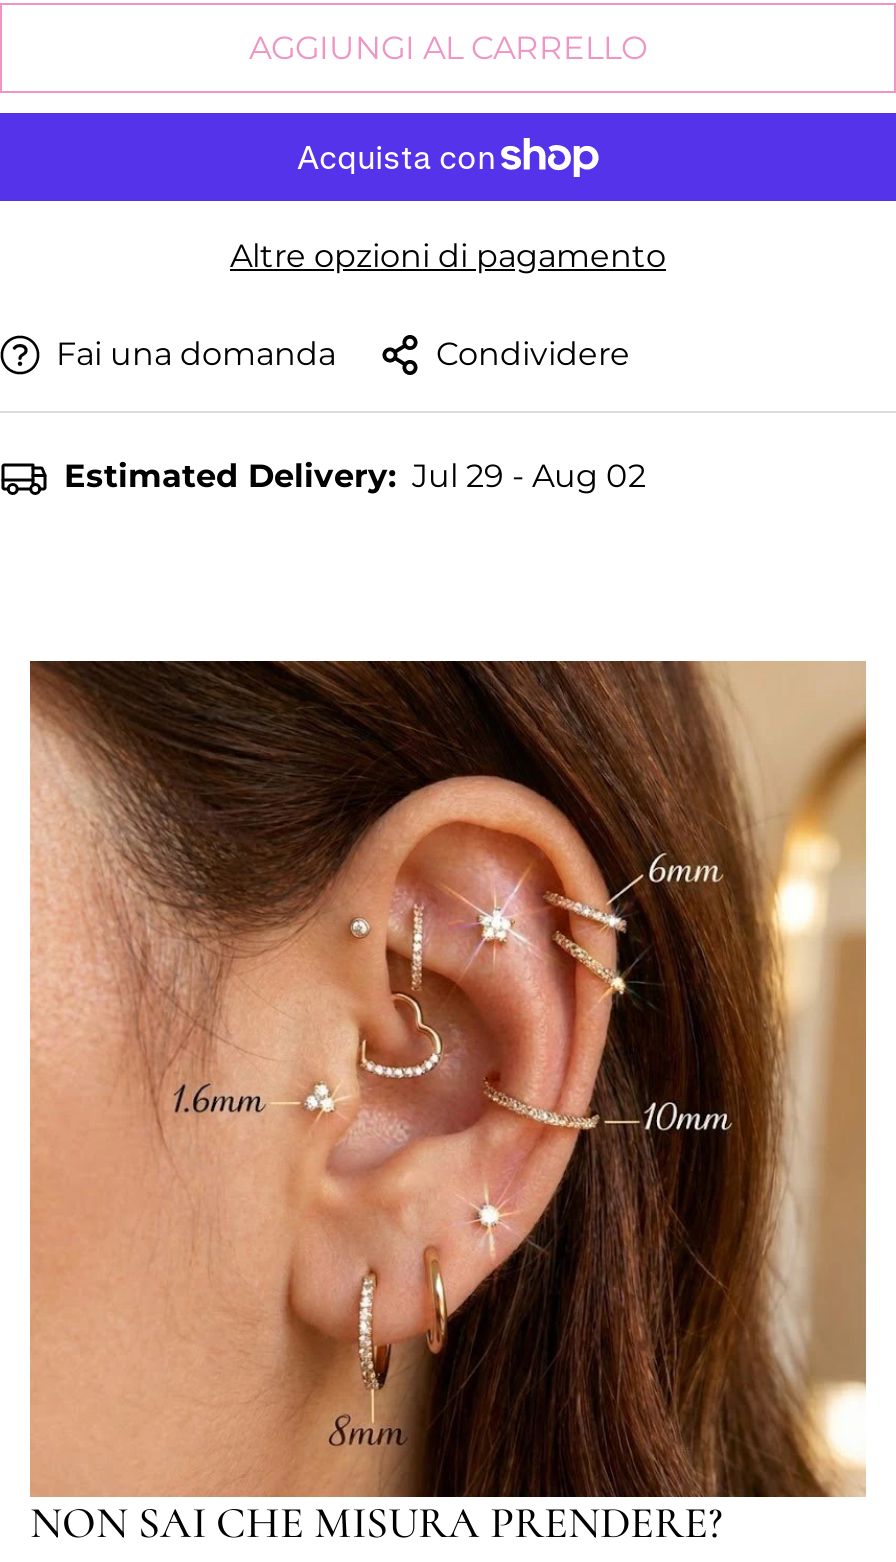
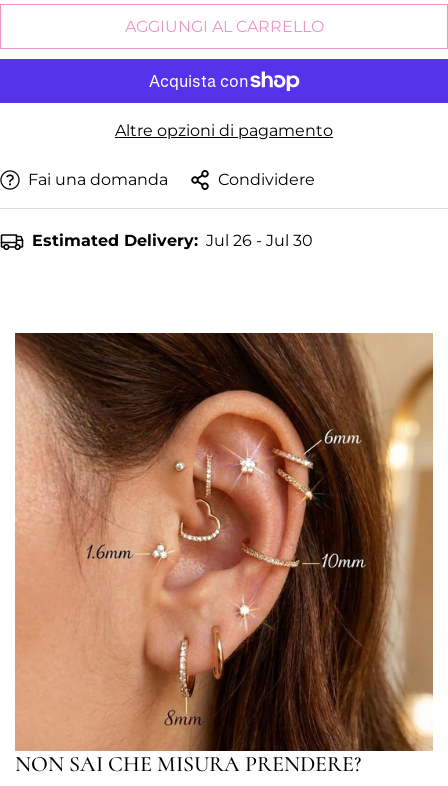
- Estimated Delivery: Jul 29 - Aug 02
+ Estimated Delivery: Jul 26 - Jul 30
